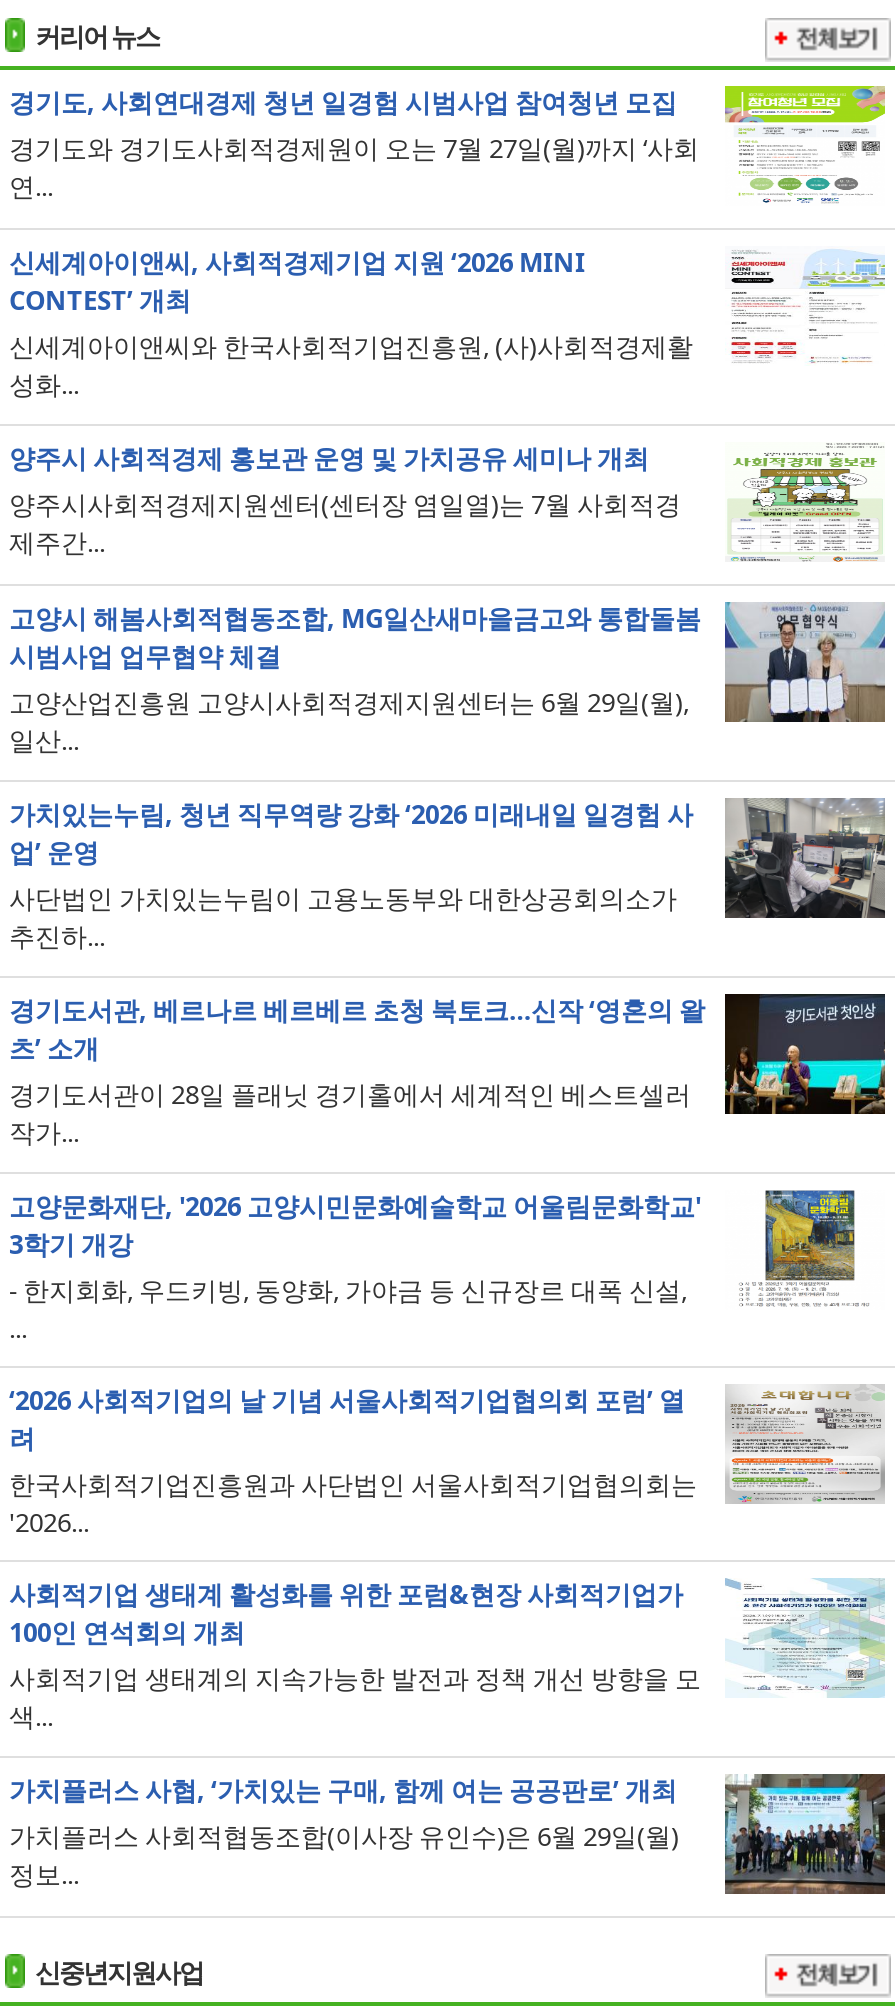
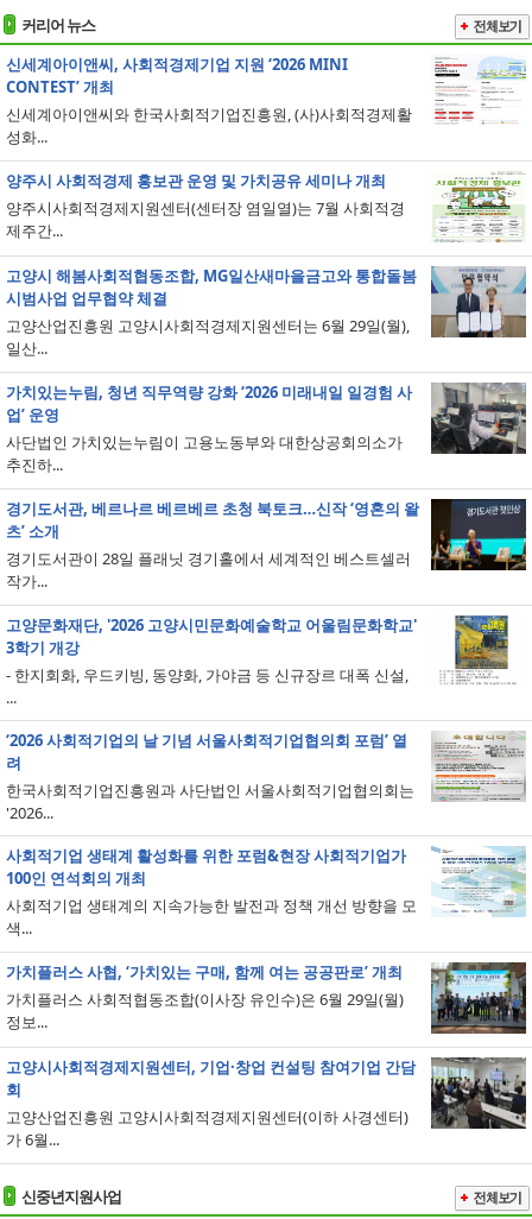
- [image]
- 경기도, 사회연대경제 청년 일경험 시범사업 참여청년 모집
- 경기도와 경기도사회적경제원이 오는 7월 27일(월)까지 ‘사회
- 연...

moved up: [image] | 신세계아이앤씨, 사회적경제기업 지원 ‘2026 MINI | CONTEST’ 개최 | ... | 가치플러스 사회적협동조합(이사장 유인수)은 6월 29일(월) | 정보...

+ [image]
+ 고양시사회적경제지원센터, 기업·창업 컨설팅 참여기업 간담
+ 회
+ 고양산업진흥원 고양시사회적경제지원센터(이하 사경센터)
+ 가 6월...
